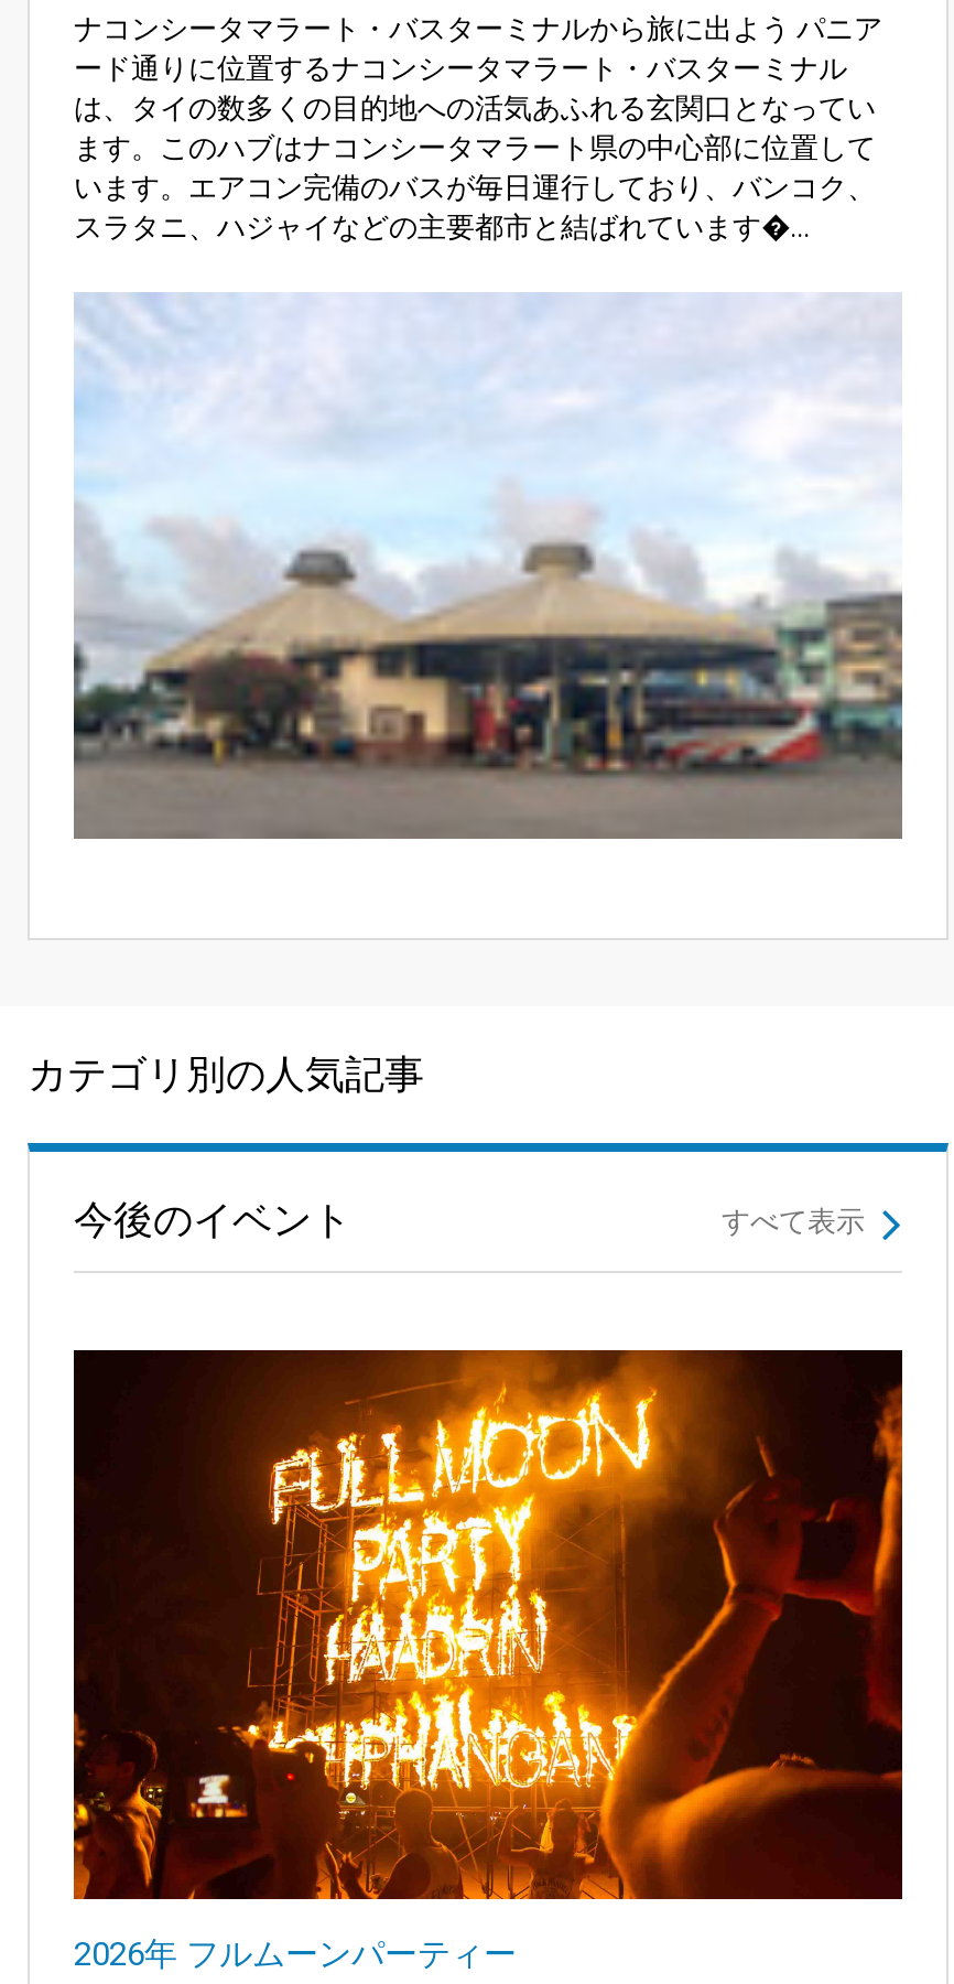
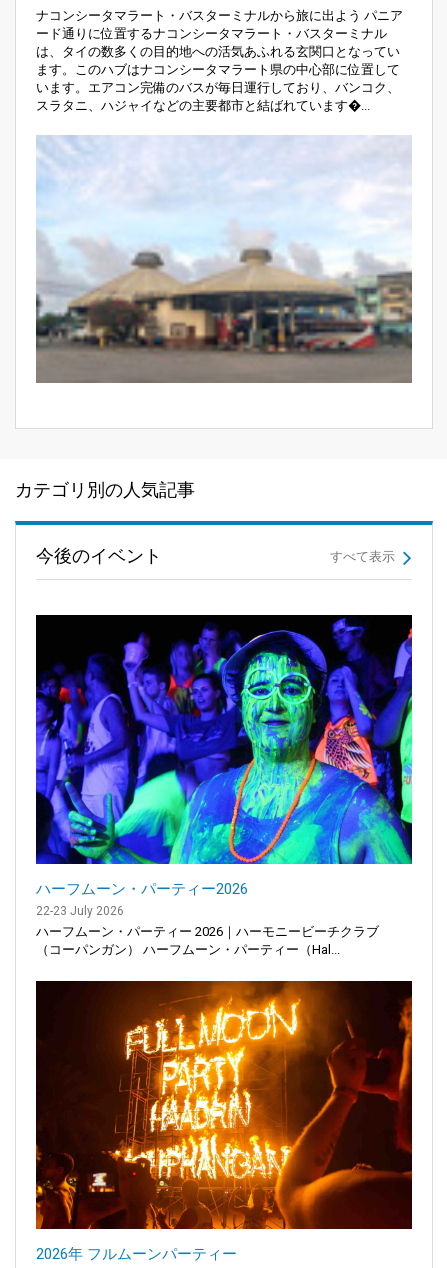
+ [image]
+ ハーフムーン・パーティー2026
+ 22-23 July 2026
+ ハーフムーン・パーティー 2026｜ハーモニービーチクラブ
+ （コーパンガン） ハーフムーン・パーティー（Hal...
